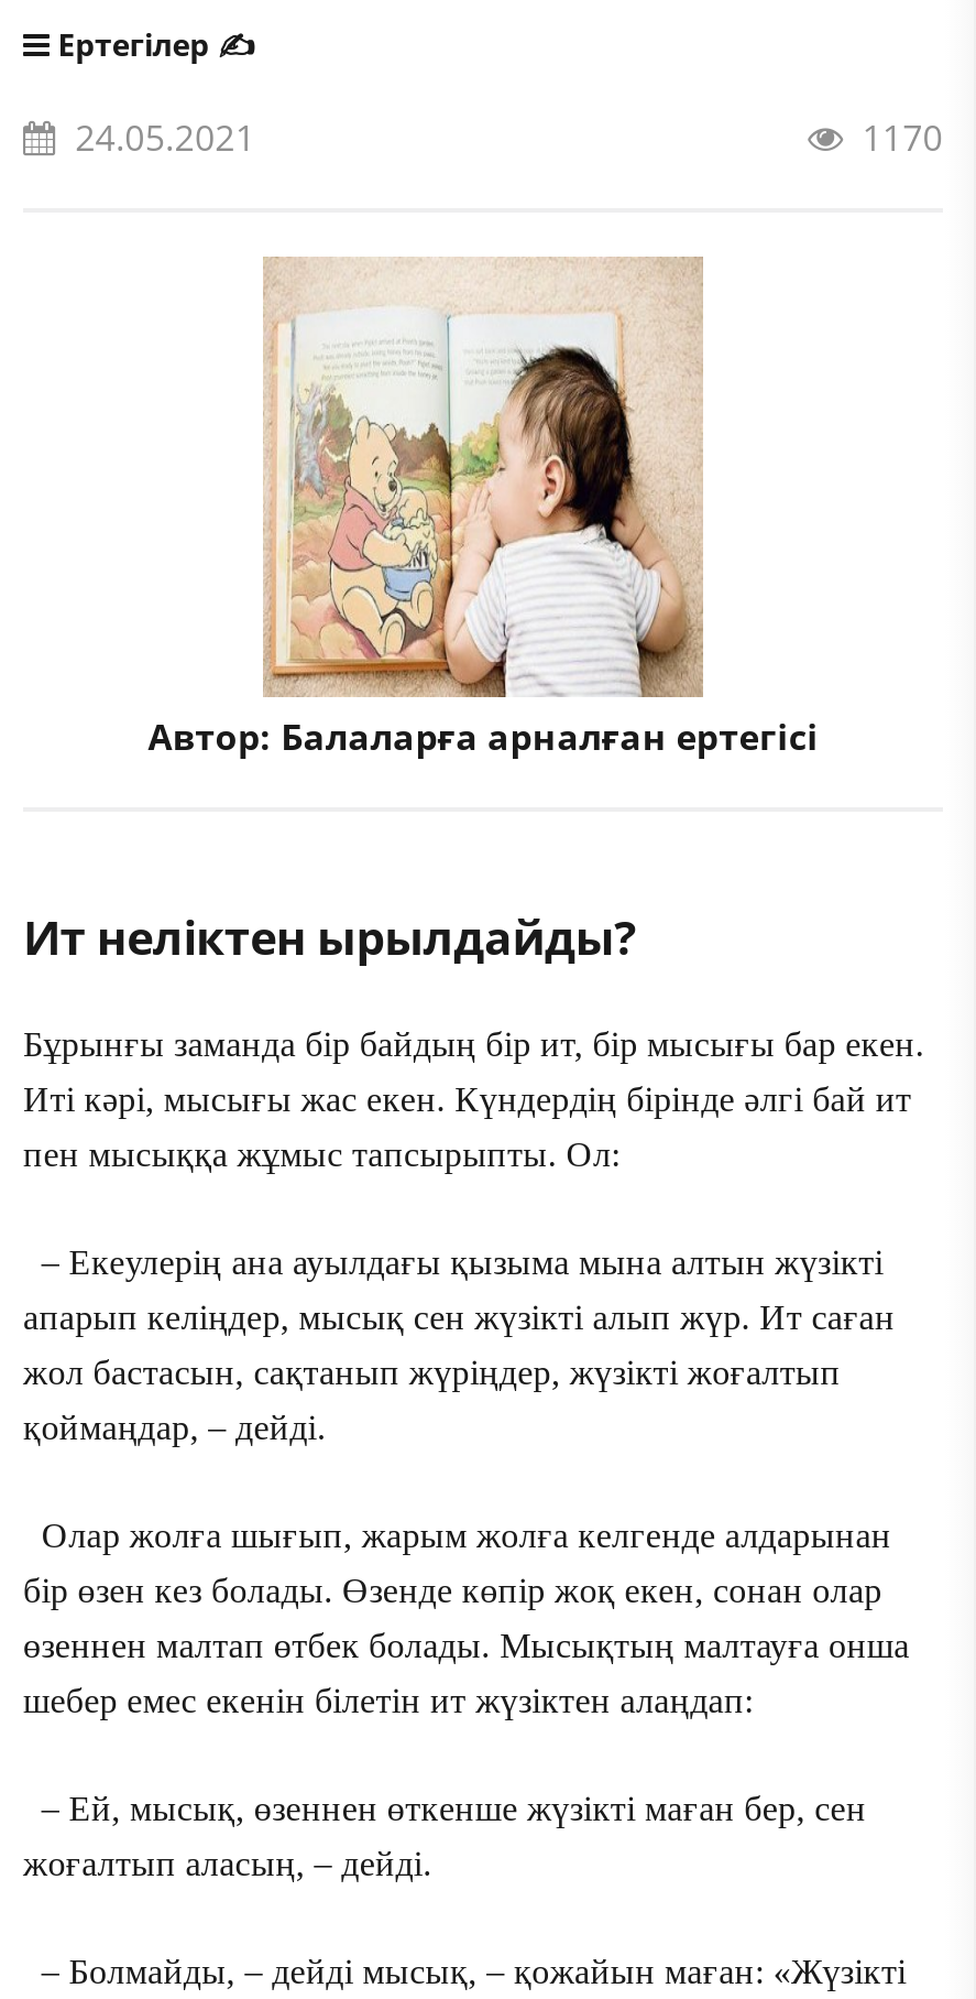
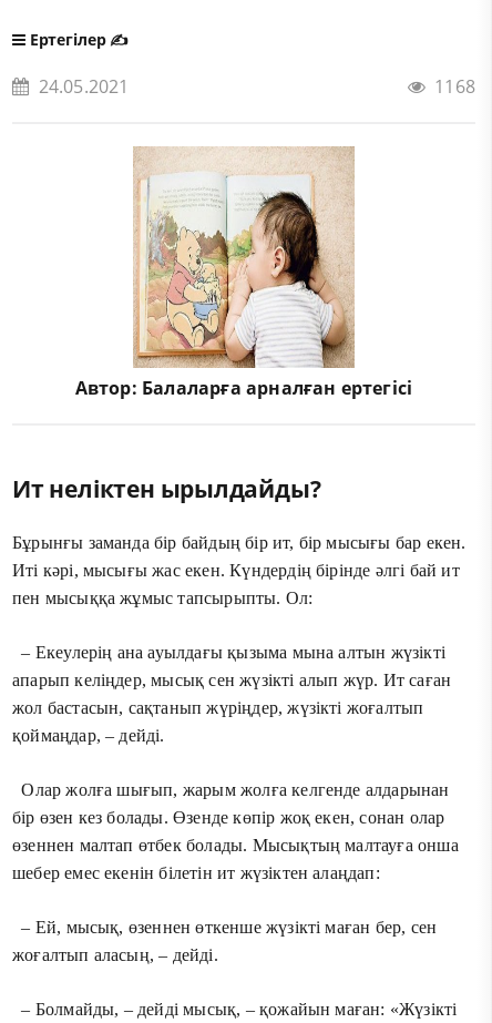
- 1170
+ 1168
